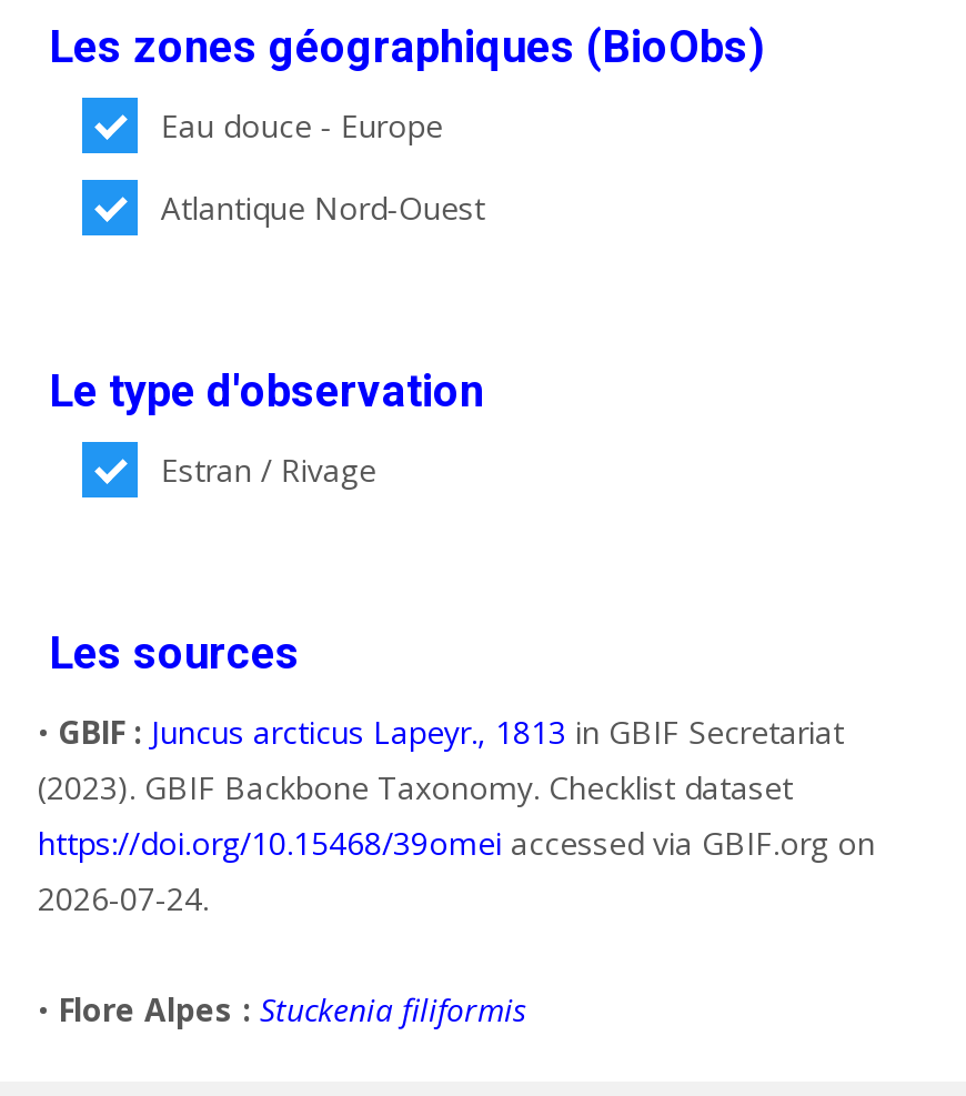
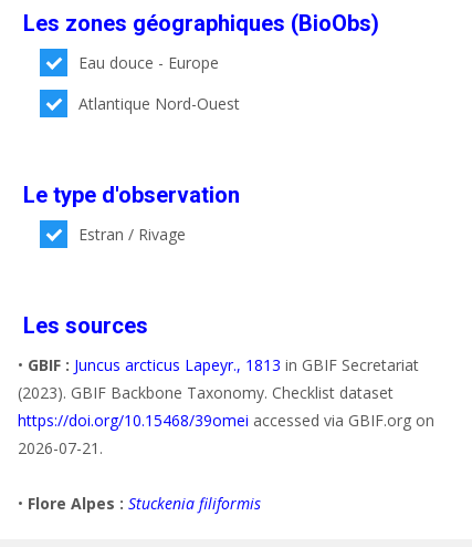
- 2026-07-24.
+ 2026-07-21.
